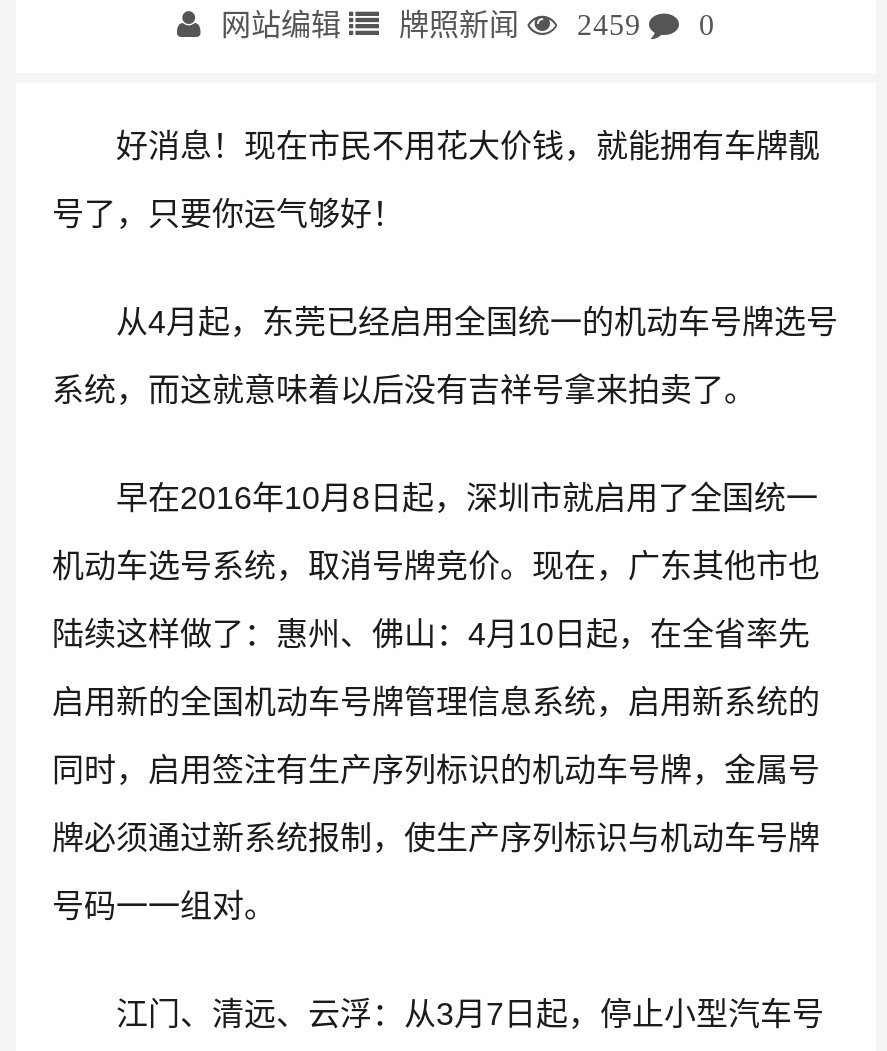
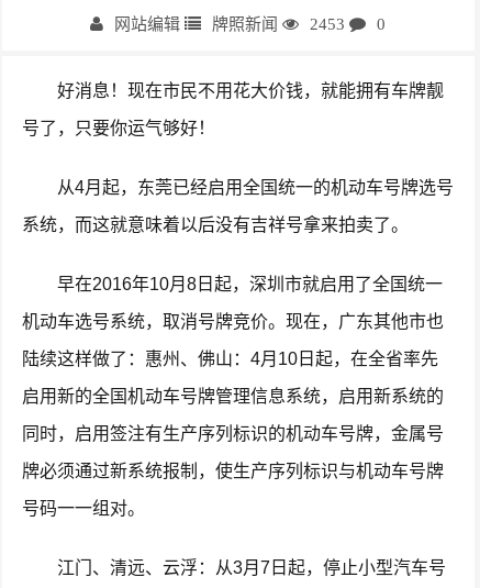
- 网站编辑 牌照新闻 2459 0
+ 网站编辑 牌照新闻 2453 0
